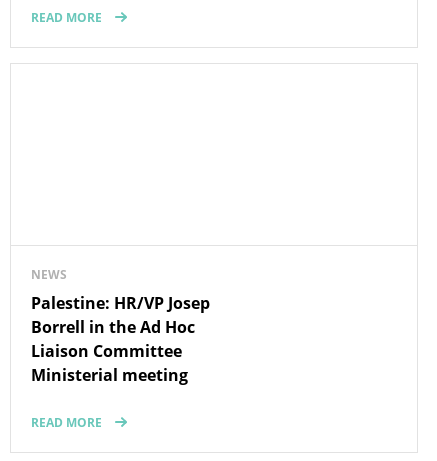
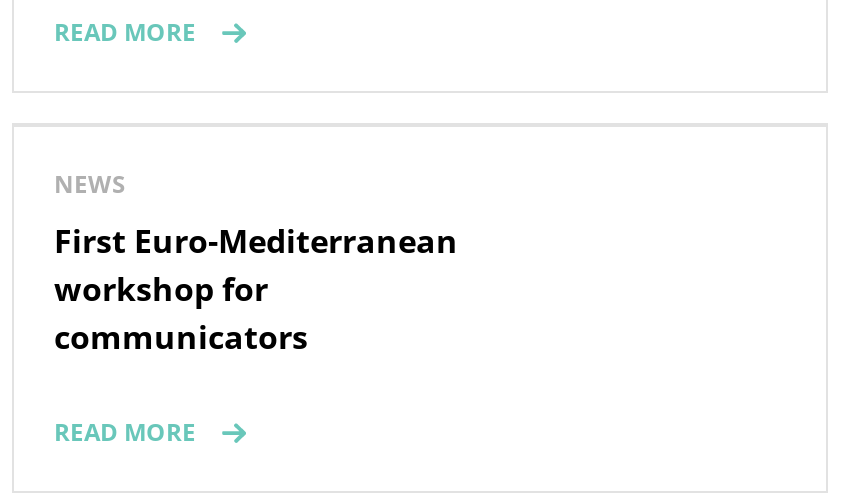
- Palestine: HR/VP Josep
- Borrell in the Ad Hoc
- Liaison Committee
- Ministerial meeting
+ First Euro-Mediterranean
+ workshop for
+ communicators
